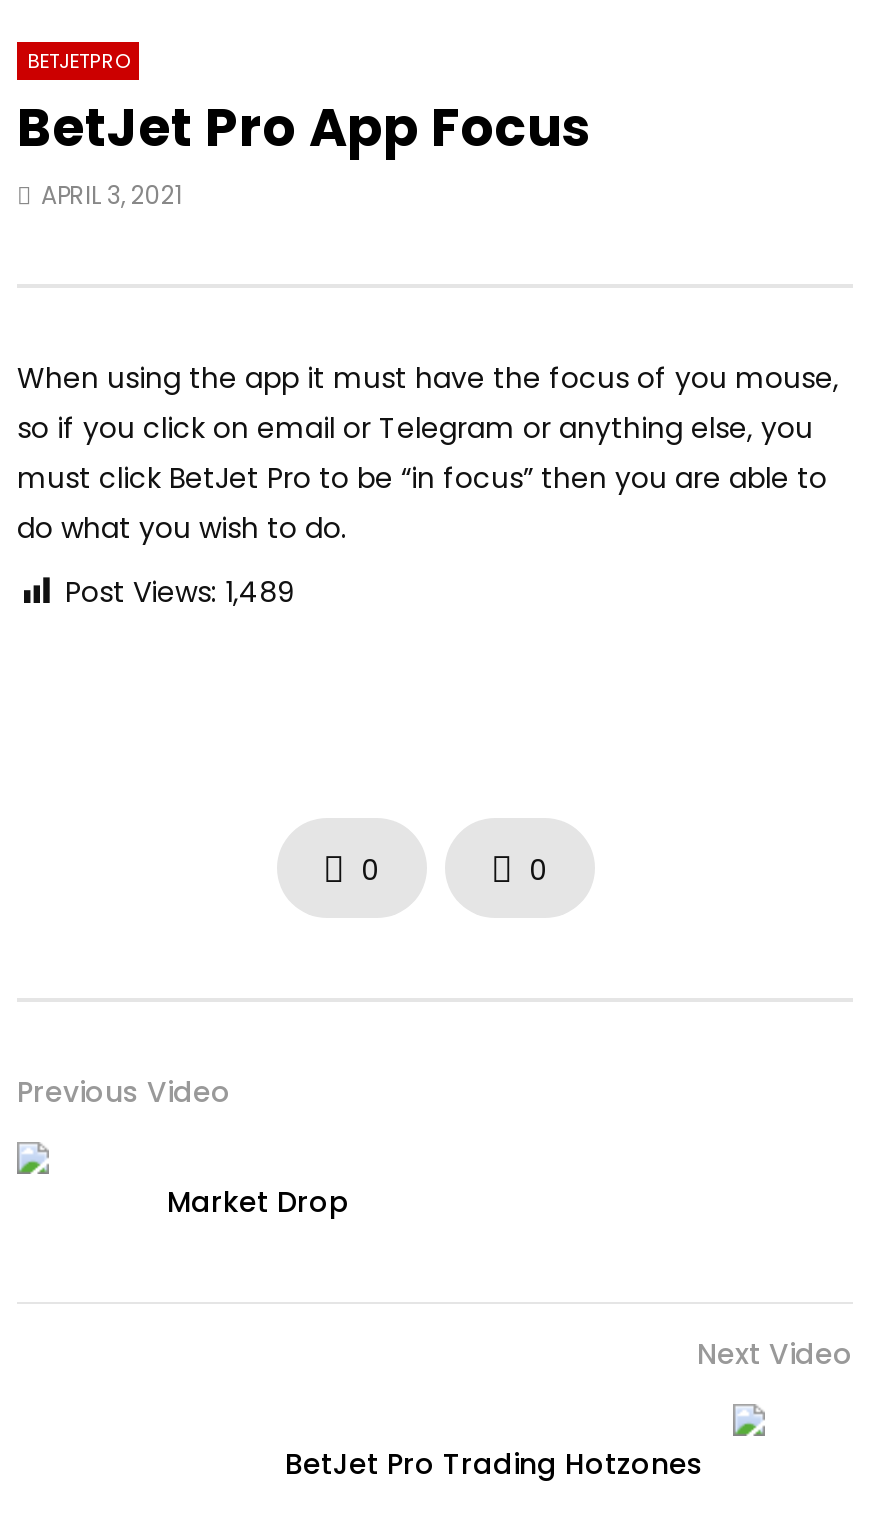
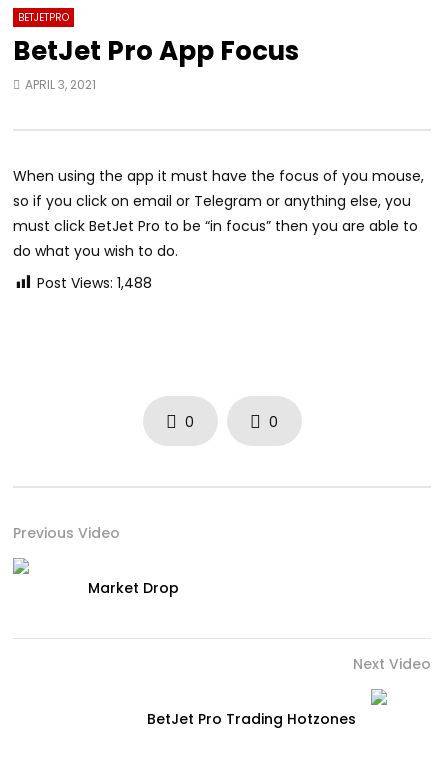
- Post Views: 1,489
+ Post Views: 1,488
